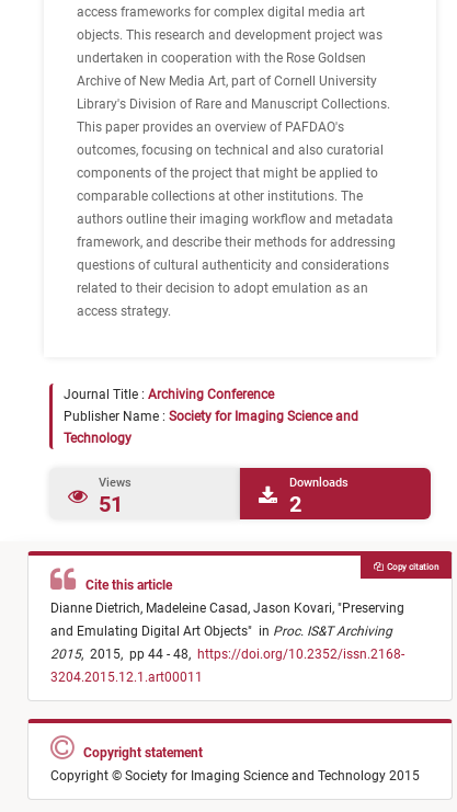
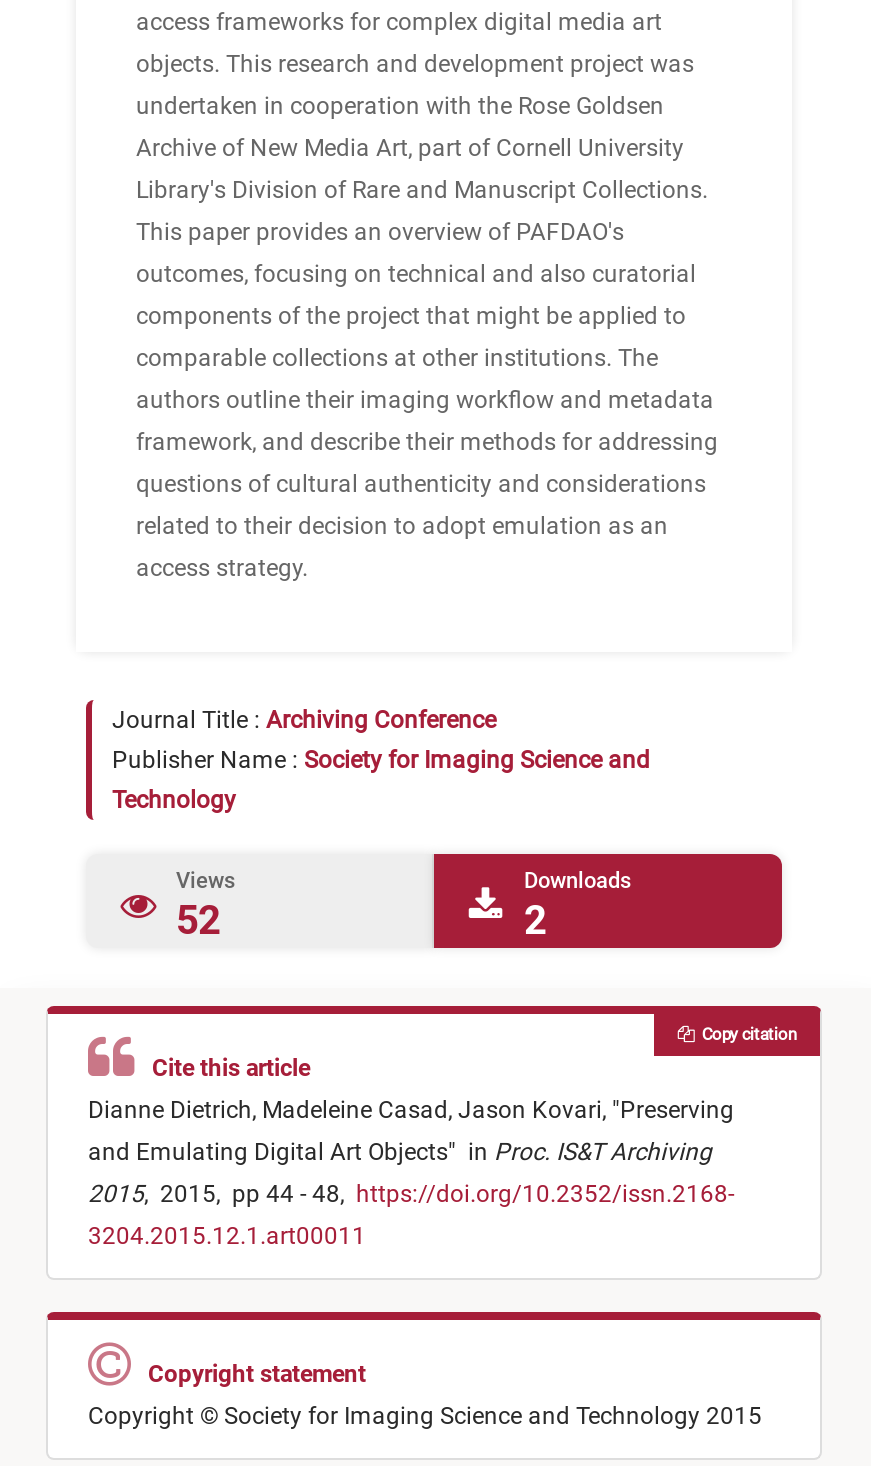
- 51
+ 52
